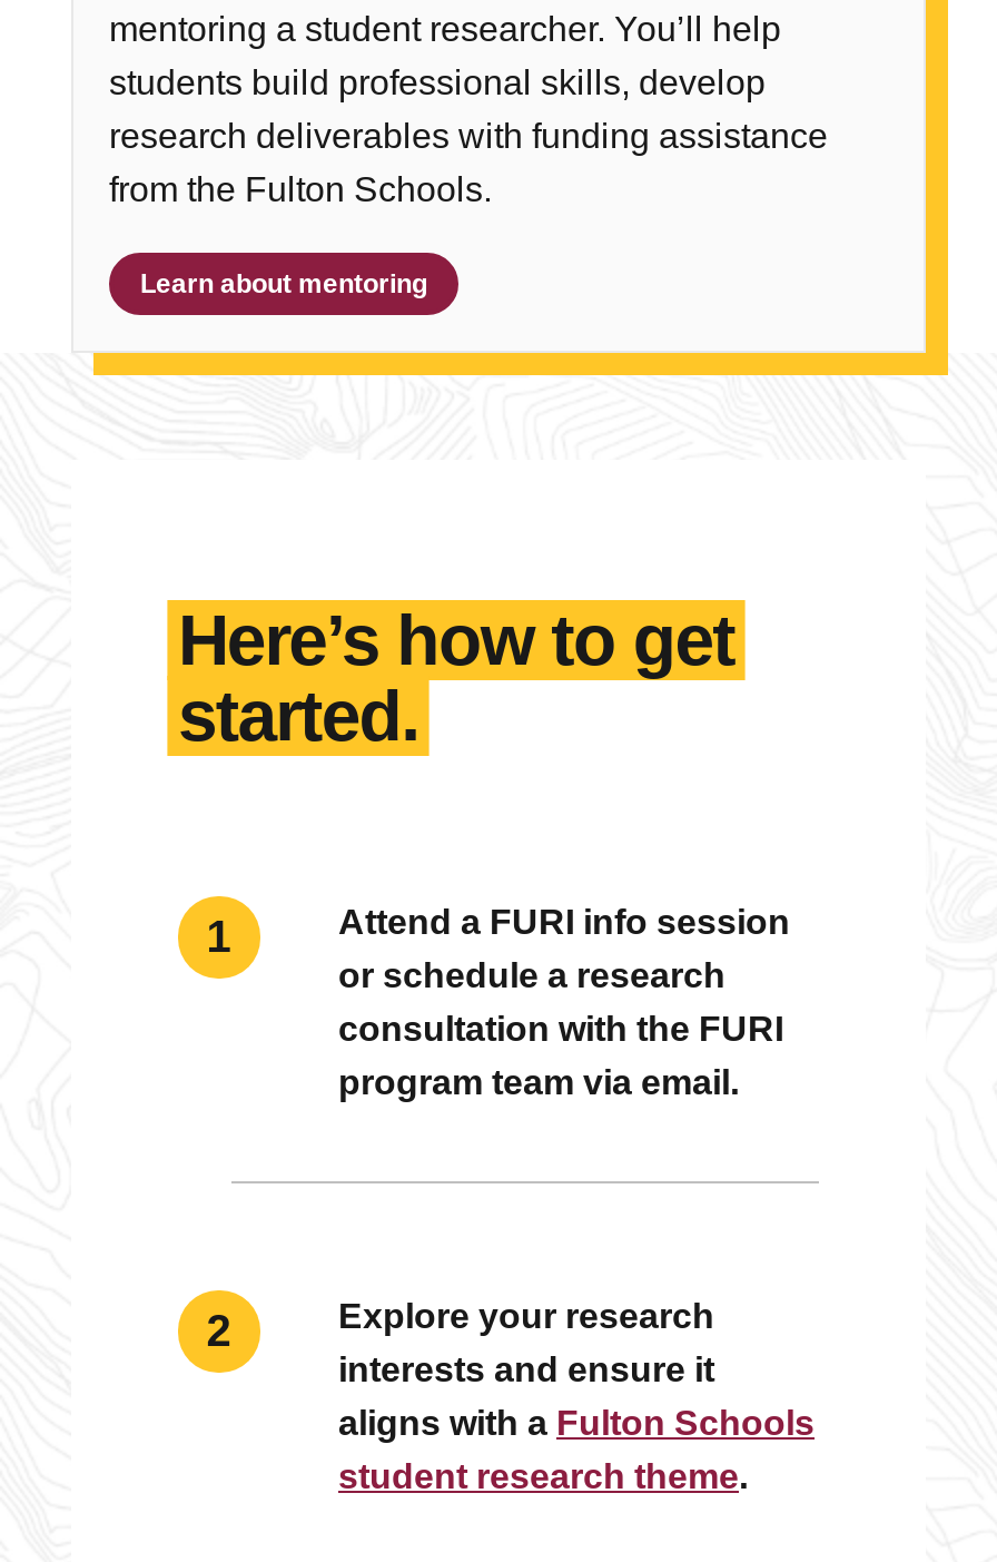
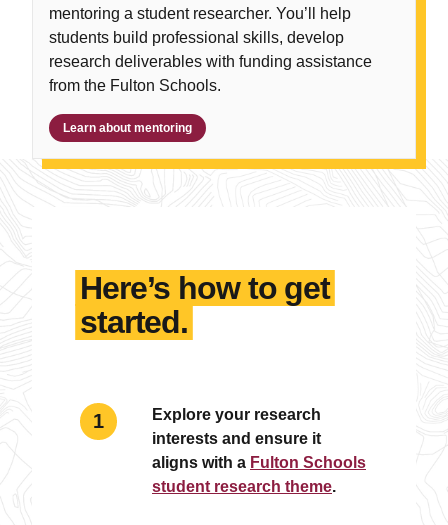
- Attend a FURI info session
- or schedule a research
- consultation with the FURI
- program team via email.
